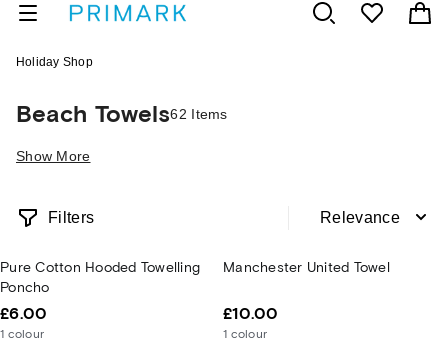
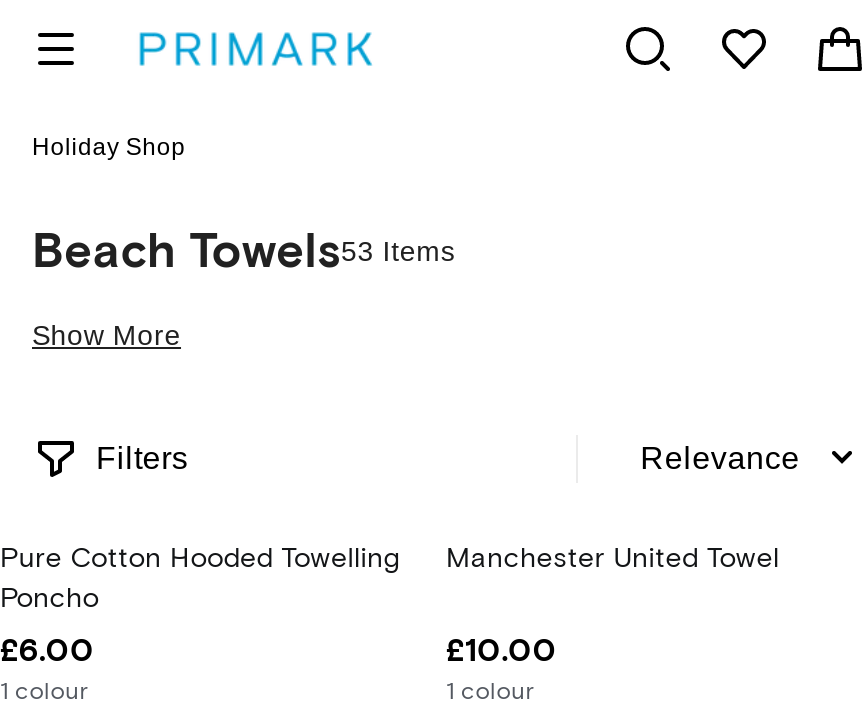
- Beach Towels62 Items
+ Beach Towels53 Items
